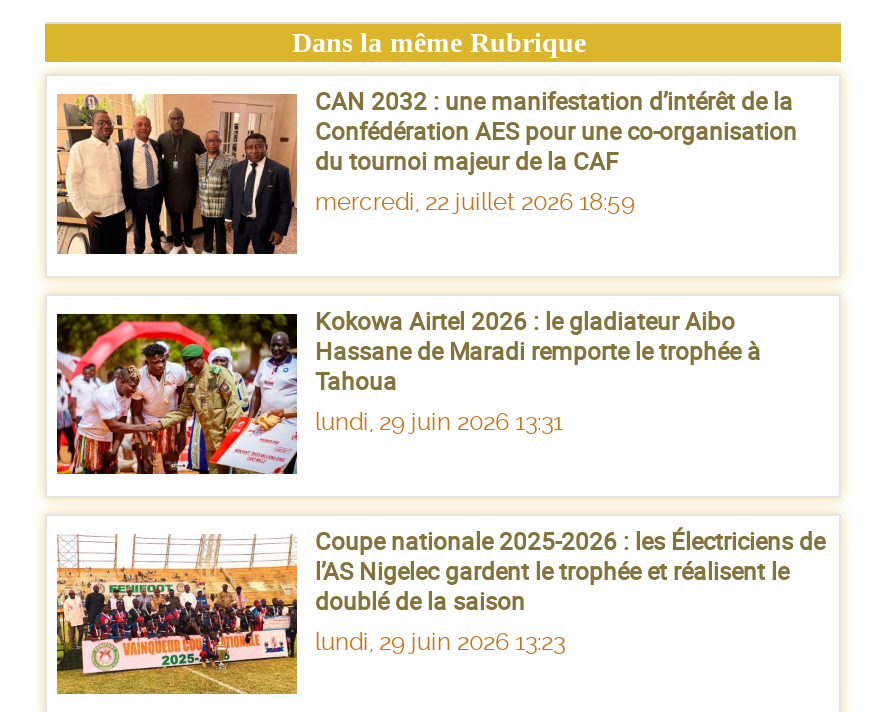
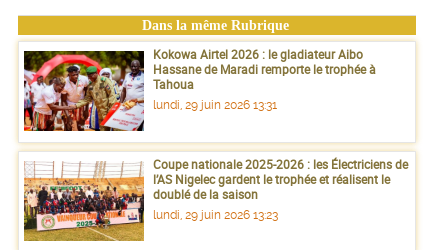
- [image]
- CAN 2032 : une manifestation d’intérêt de la
- Confédération AES pour une co-organisation
- du tournoi majeur de la CAF
- mercredi, 22 juillet 2026 18:59
